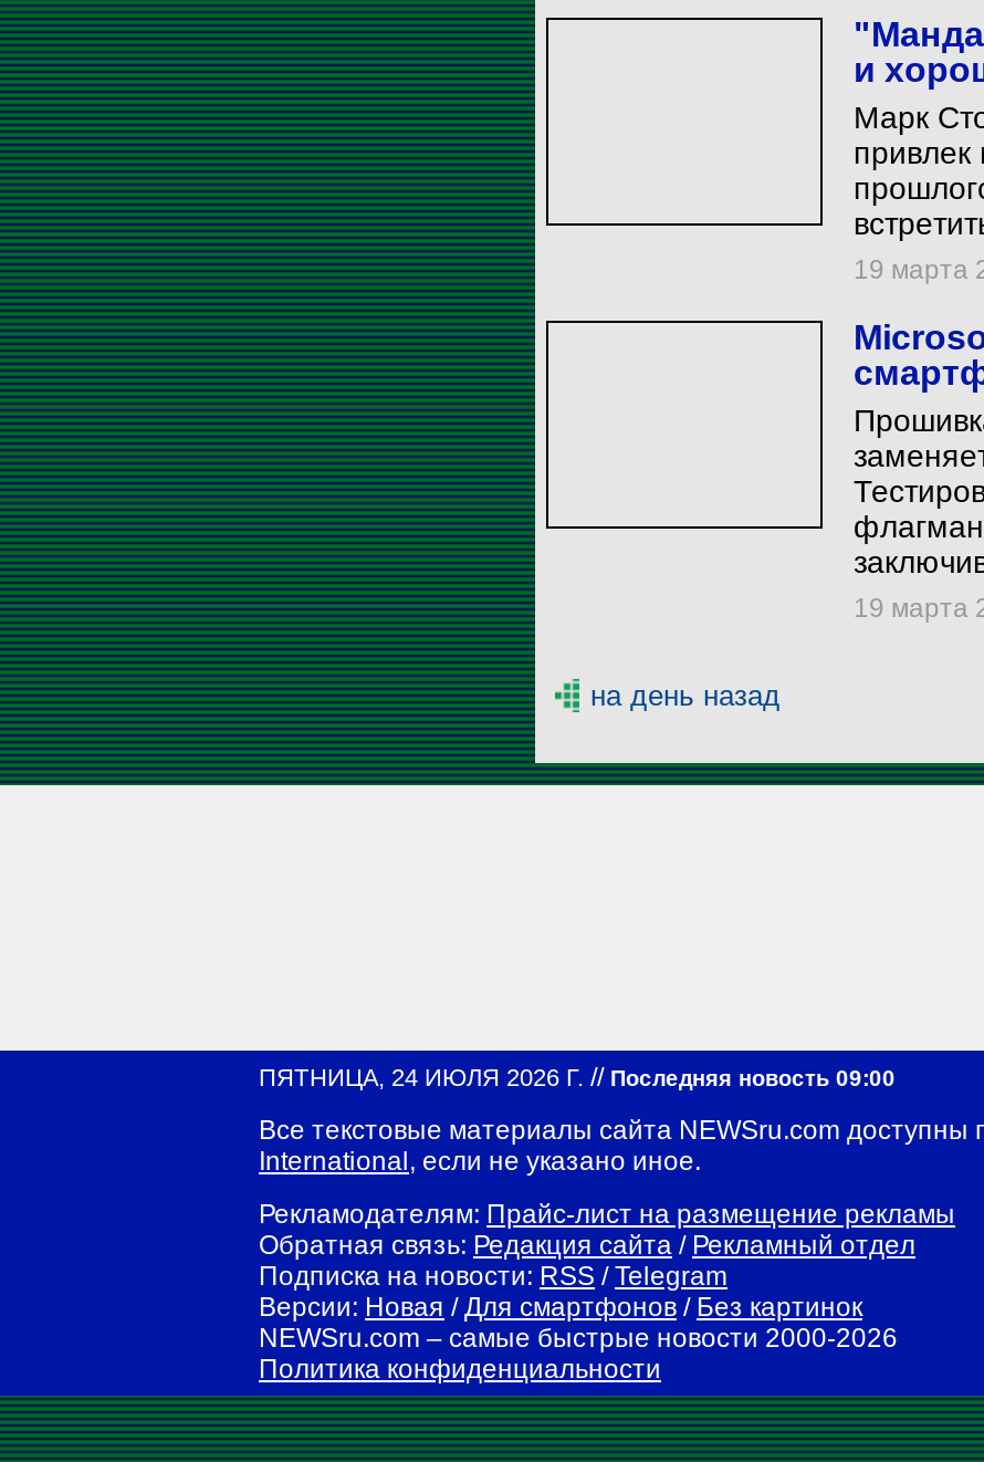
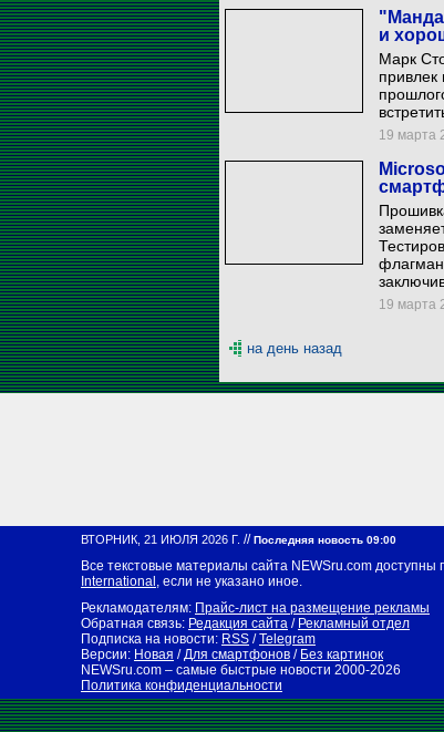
- ПЯТНИЦА, 24 ИЮЛЯ 2026 Г. // Последняя новость 09:00
+ ВТОРНИК, 21 ИЮЛЯ 2026 Г. // Последняя новость 09:00
